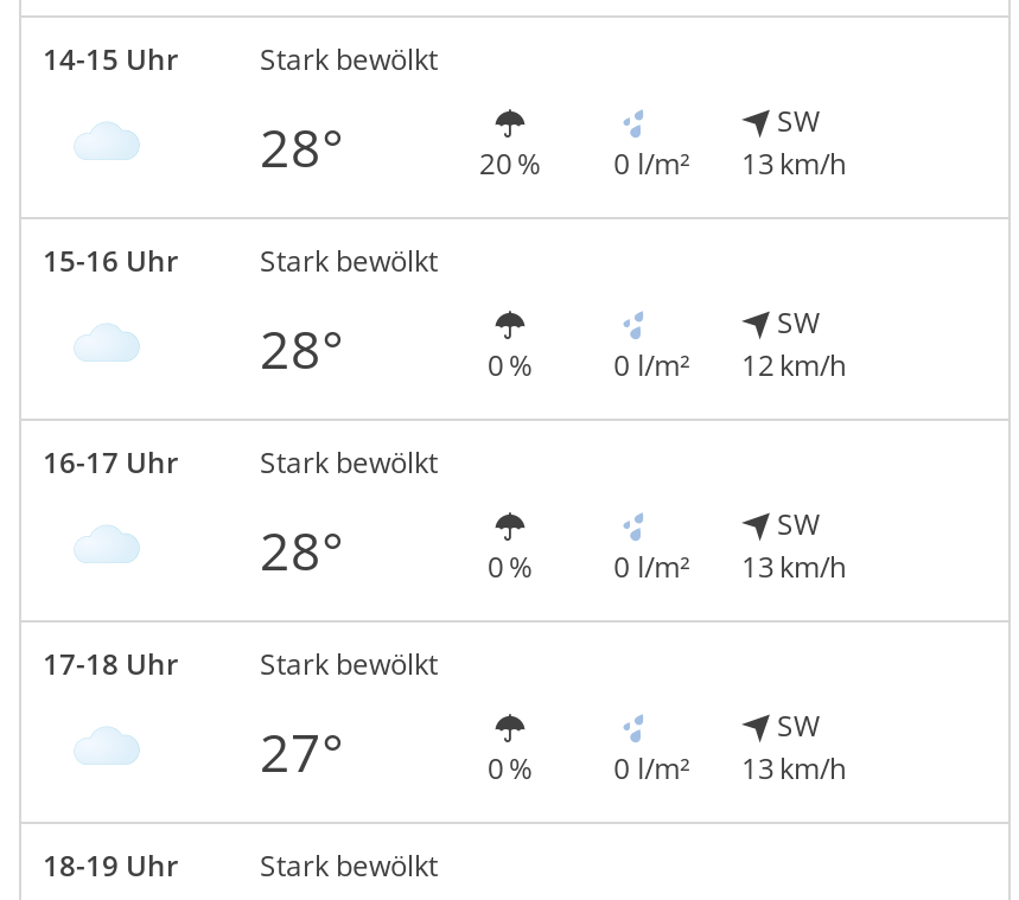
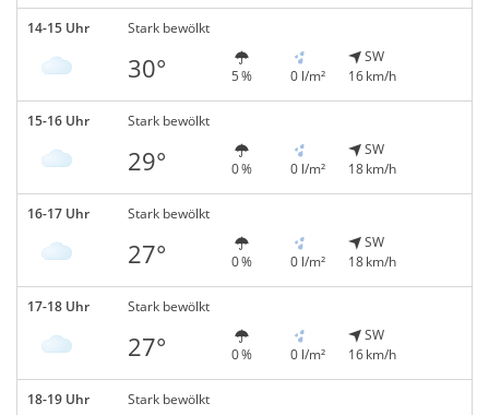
- 28°
+ 30°

- 20 %
+ 5 %

- 13 km/h
+ 16 km/h

- 28°
+ 29°

- 0 l/m² 12 km/h
+ 0 l/m² 18 km/h

- 28°
+ 27°

- 0 l/m² 13 km/h
+ 0 l/m² 18 km/h

- 0 l/m² 13 km/h
+ 0 l/m² 16 km/h
